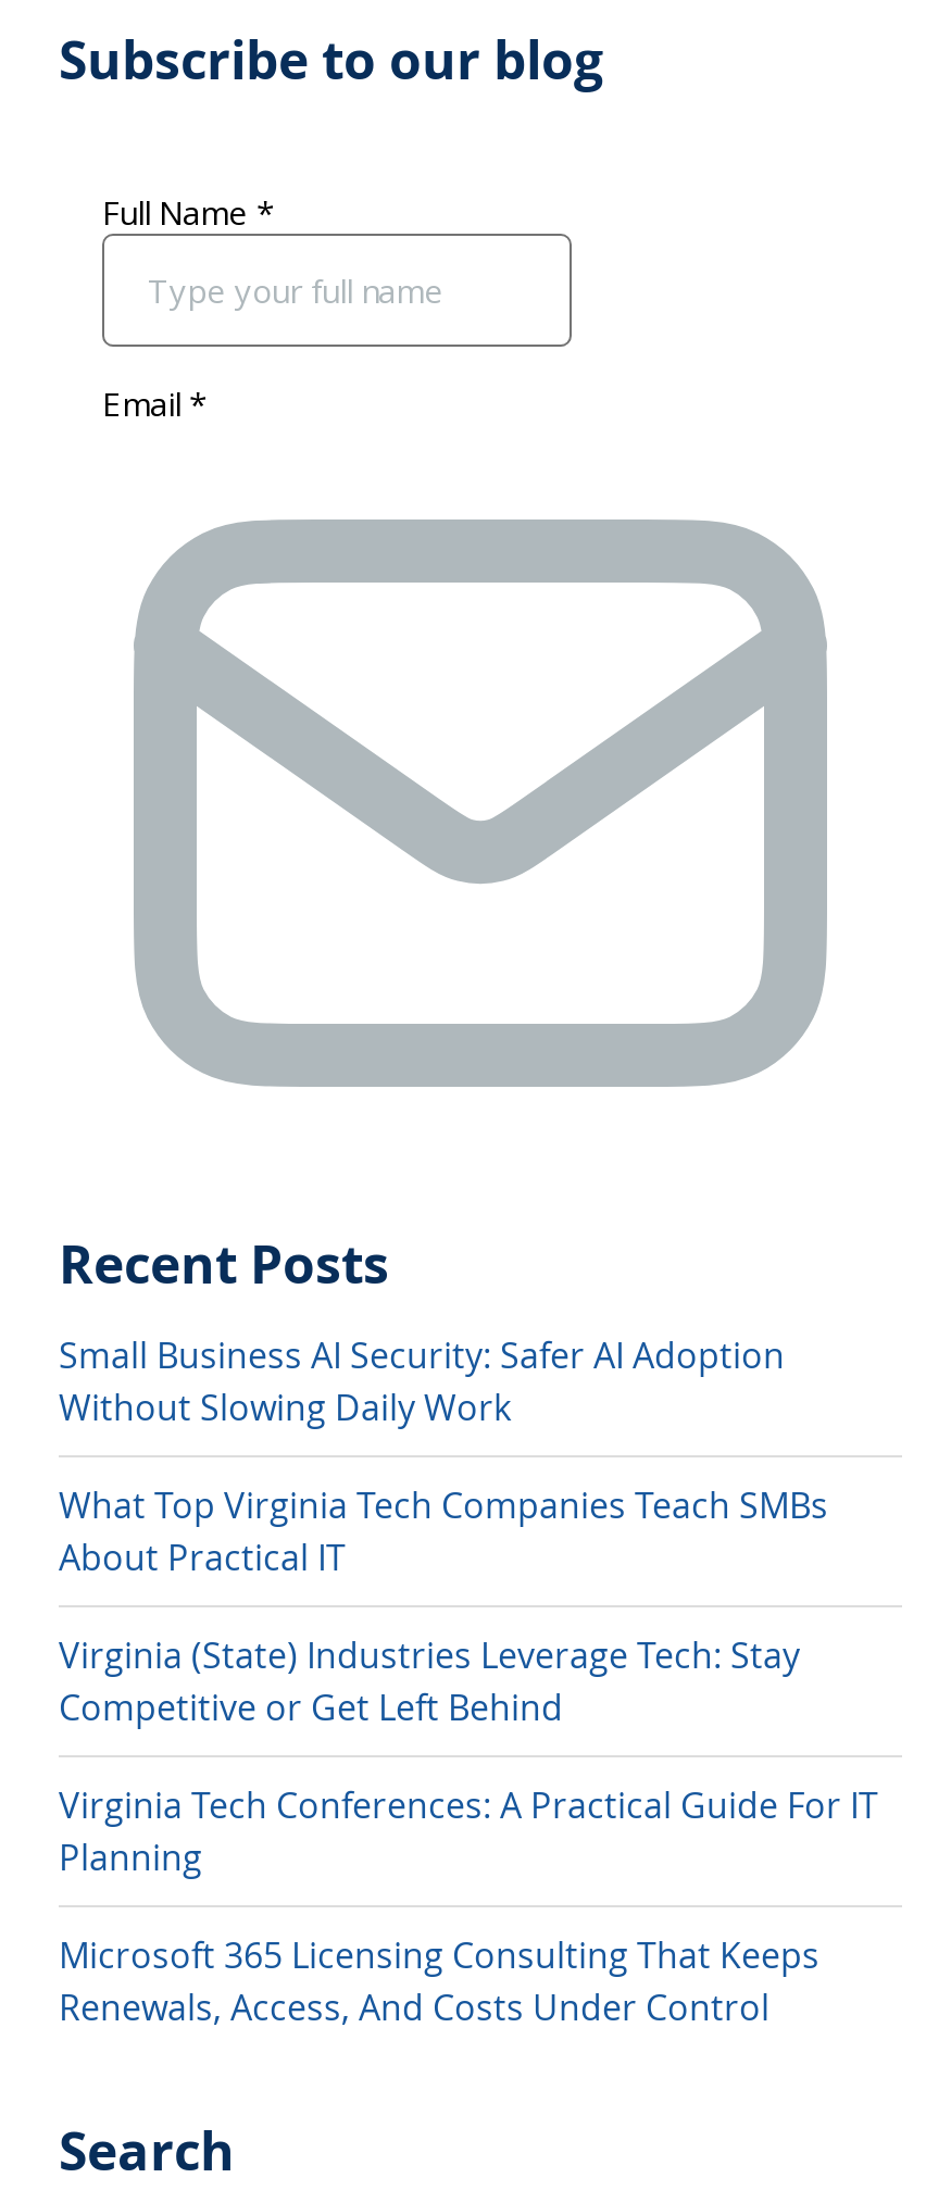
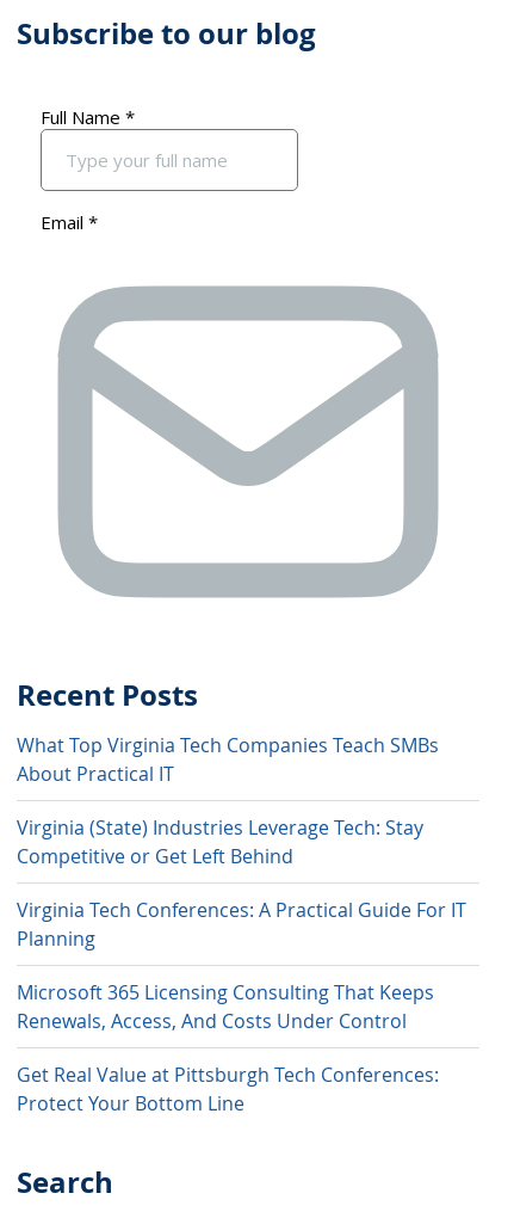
- Small Business AI Security: Safer AI Adoption
- Without Slowing Daily Work

moved up: What Top Virginia Tech Companies Teach SMBs | About Practical IT | Virginia (State) Industries Leverage Tech: Stay | Competitive or Get Left Behind | Virginia Tech Conferences: A Practical Guide For IT | Planning | Microsoft 365 Licensing Consulting That Keeps | Renewals, Access, And Costs Under Control

+ Get Real Value at Pittsburgh Tech Conferences:
+ Protect Your Bottom Line
